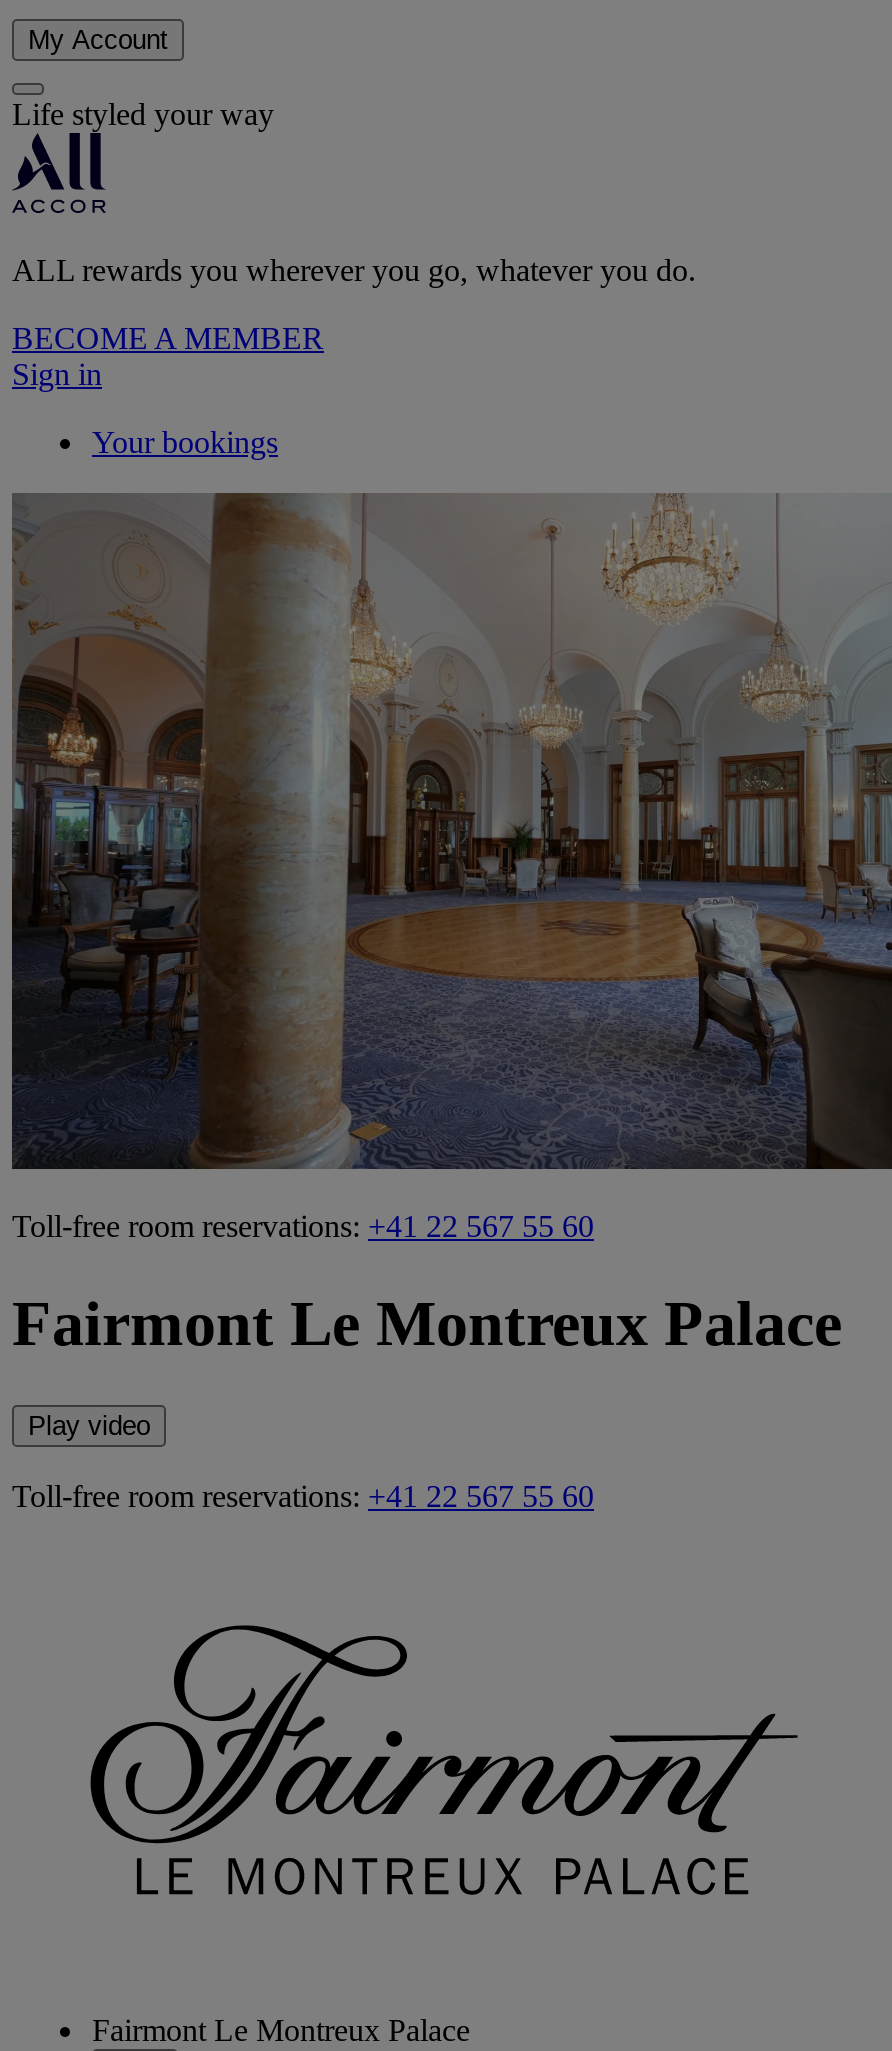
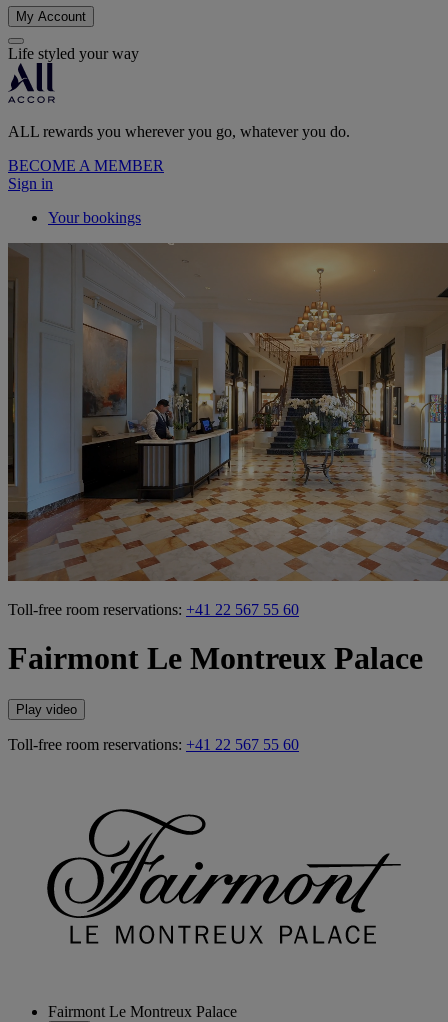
- [image]
+ [image]
